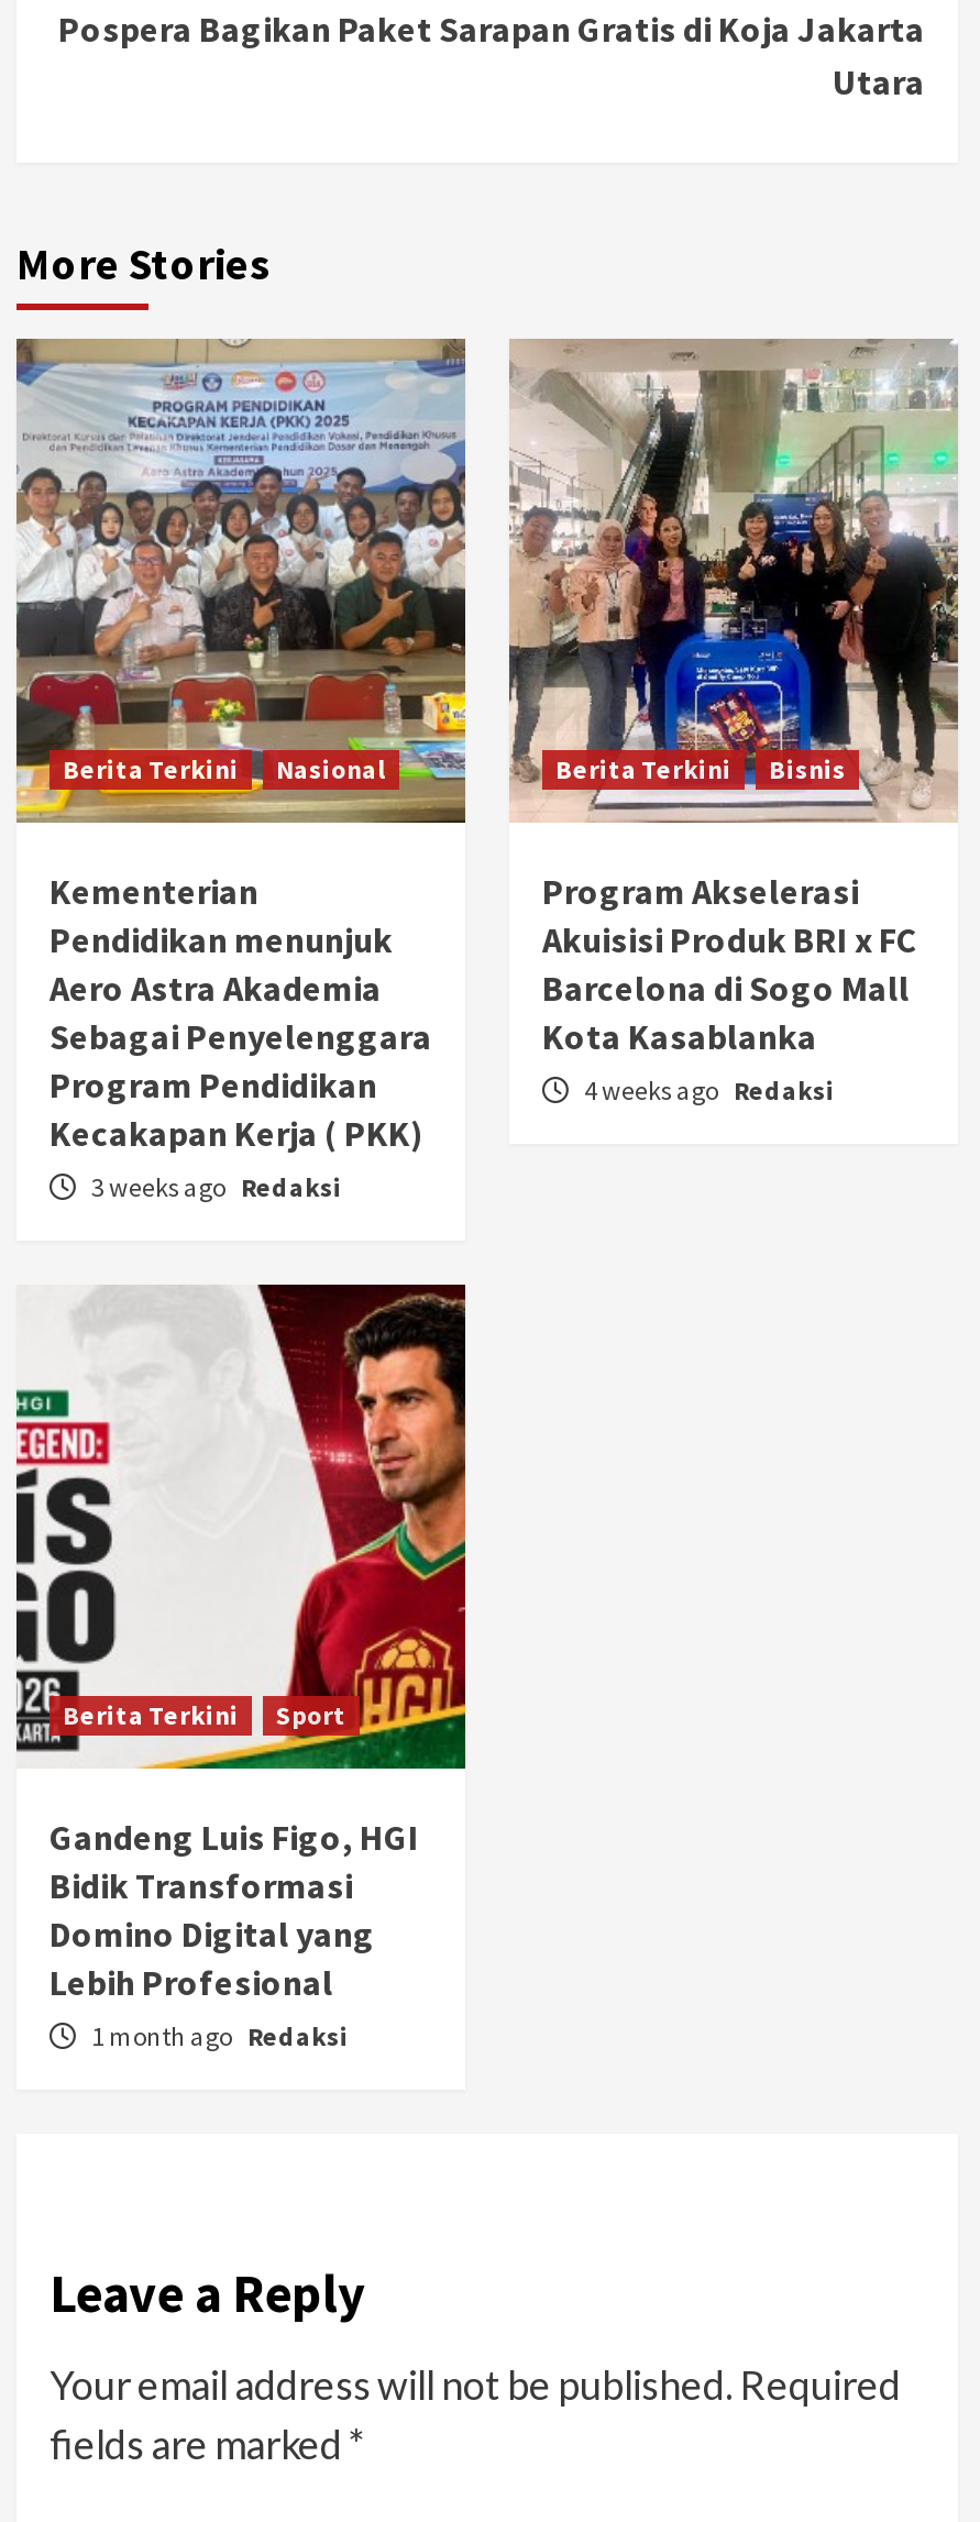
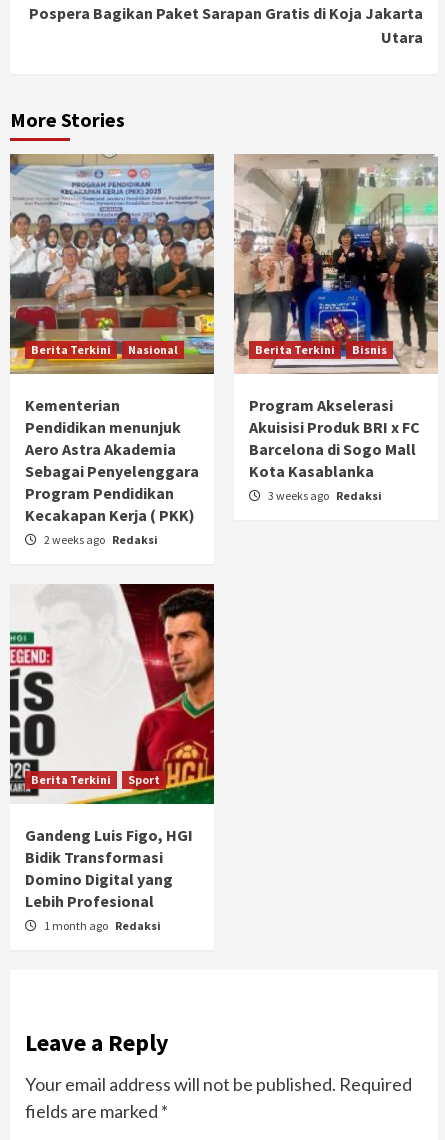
- 4 weeks ago Redaksi

+ 2 weeks ago Redaksi

moved up: 3 weeks ago Redaksi
